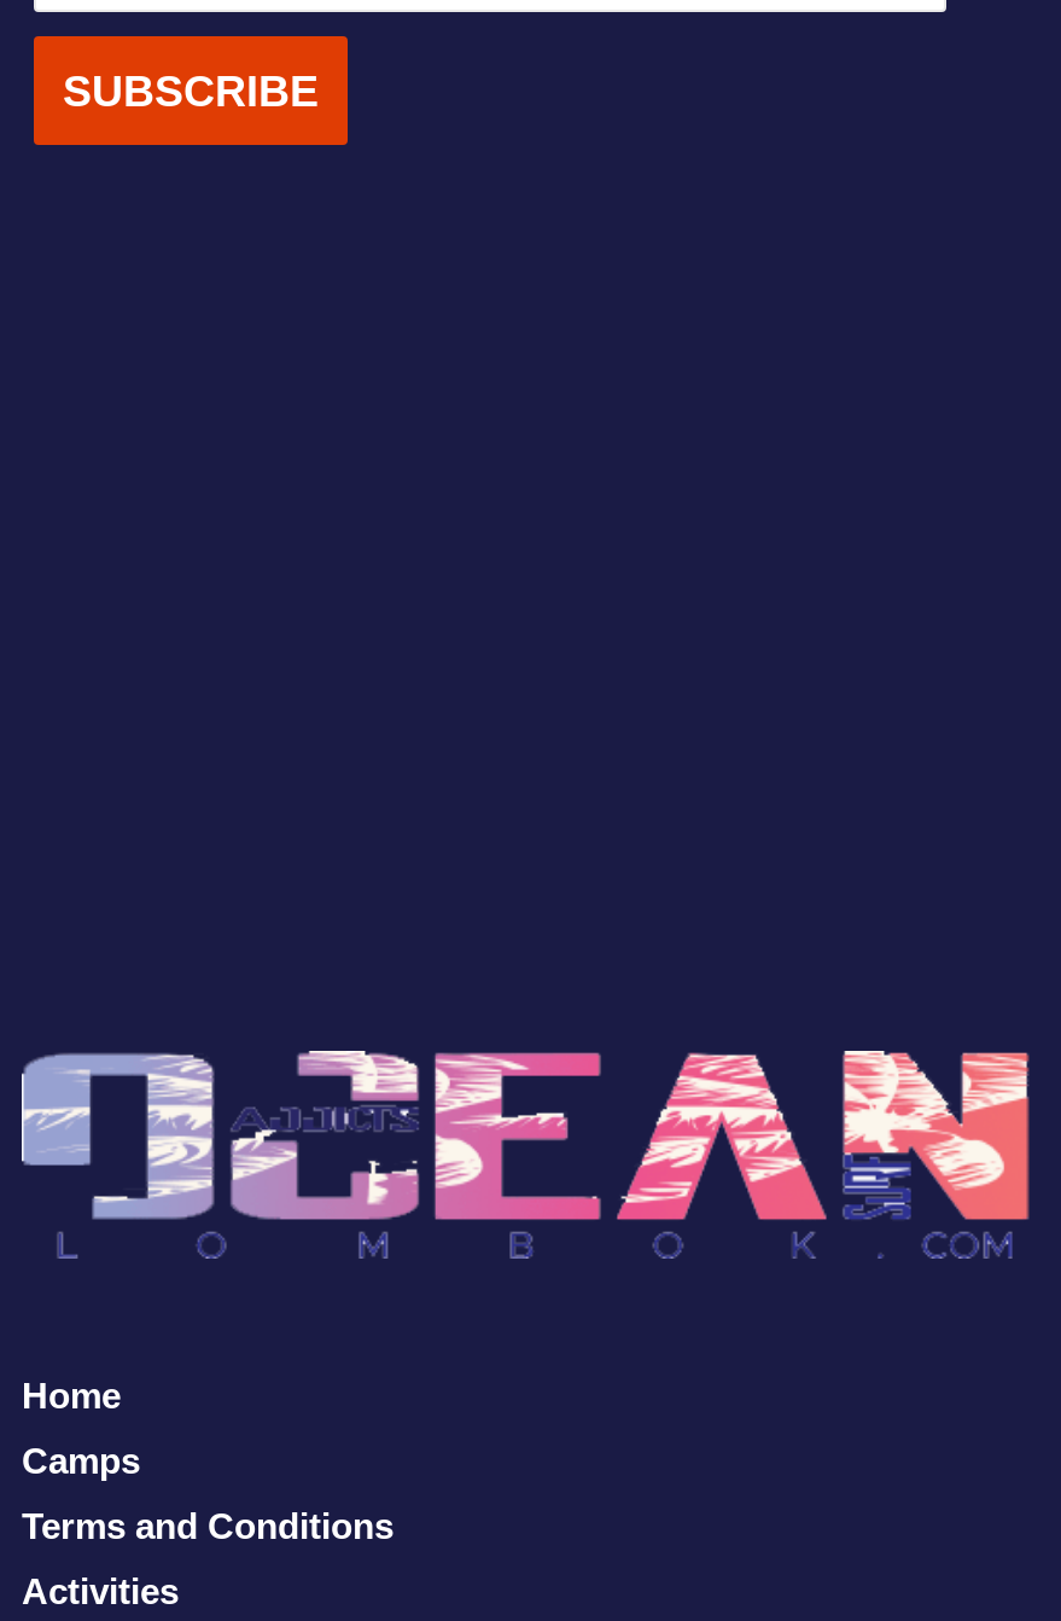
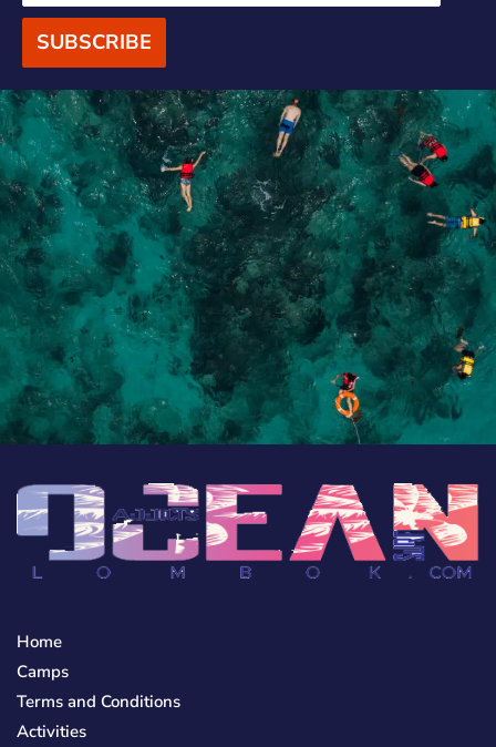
+ [image]
